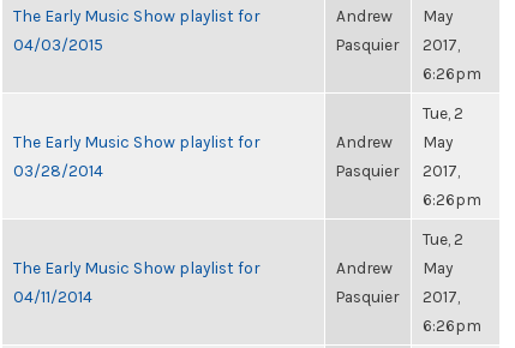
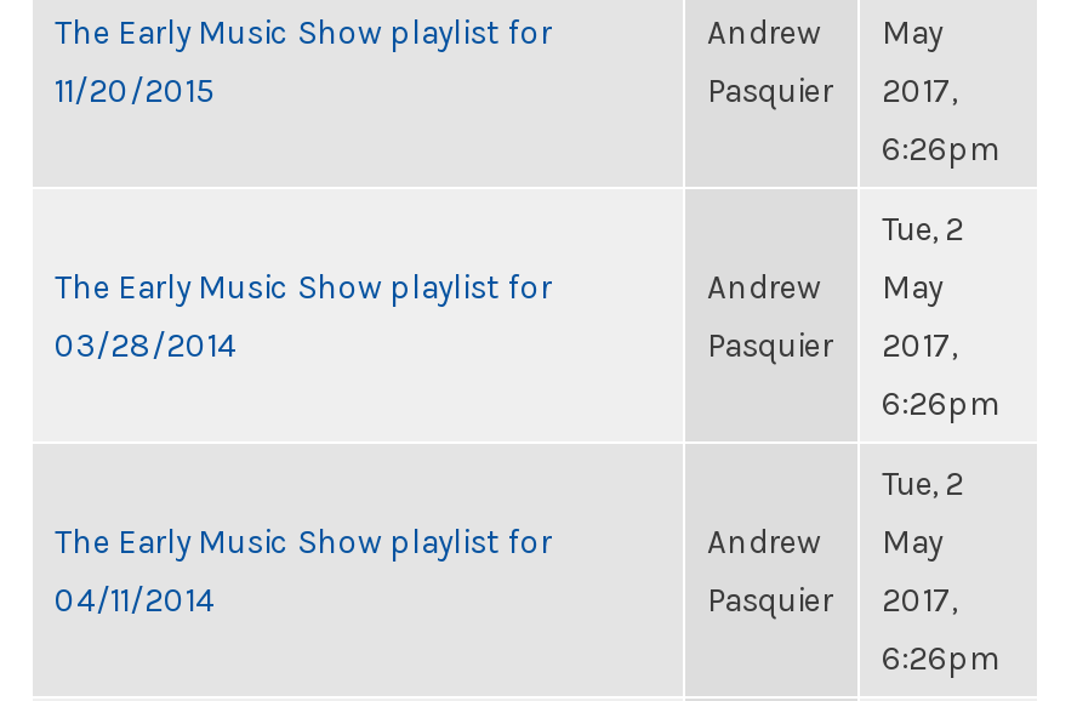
- 04/03/2015
+ 11/20/2015
